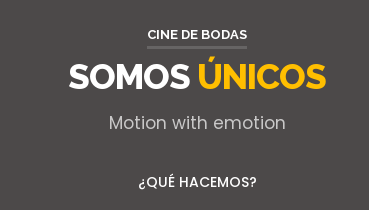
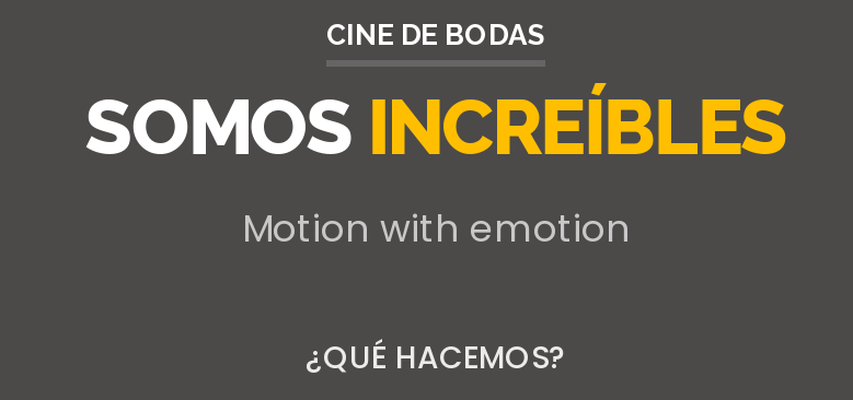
- SOMOS ÚNICOS
+ SOMOS INCREÍBLES
